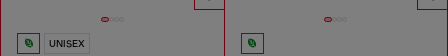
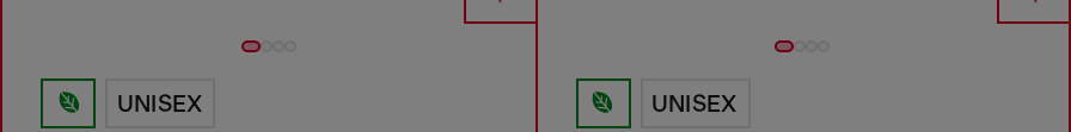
+ UNISEX
